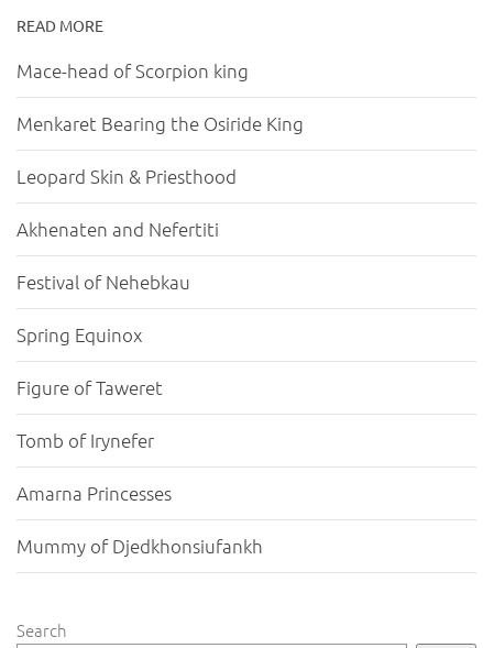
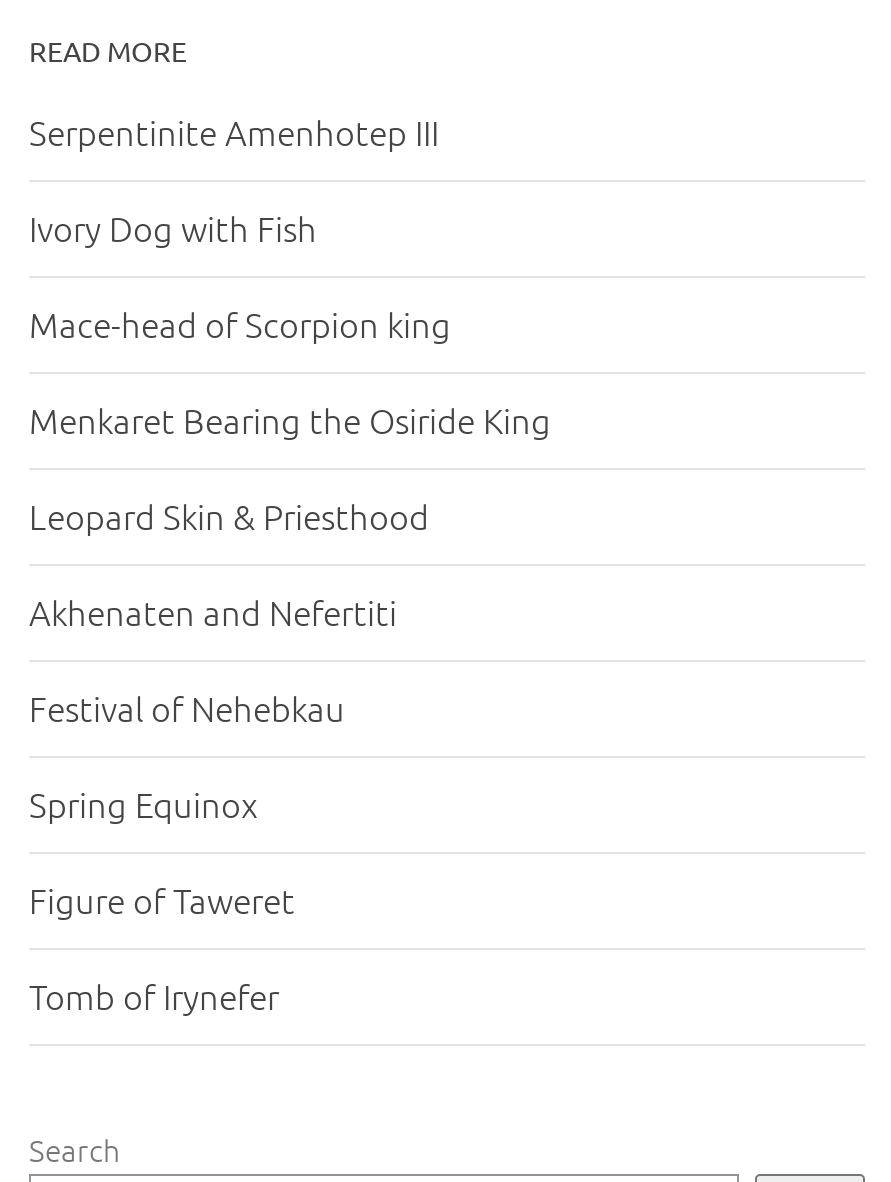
+ Serpentinite Amenhotep III
+ Ivory Dog with Fish

moved down: Mace-head of Scorpion king | Menkaret Bearing the Osiride King | Leopard Skin & Priesthood | Akhenaten and Nefertiti | Festival of Nehebkau | Spring Equinox | Figure of Taweret | Tomb of Irynefer

- Amarna Princesses
- Mummy of Djedkhonsiufankh
